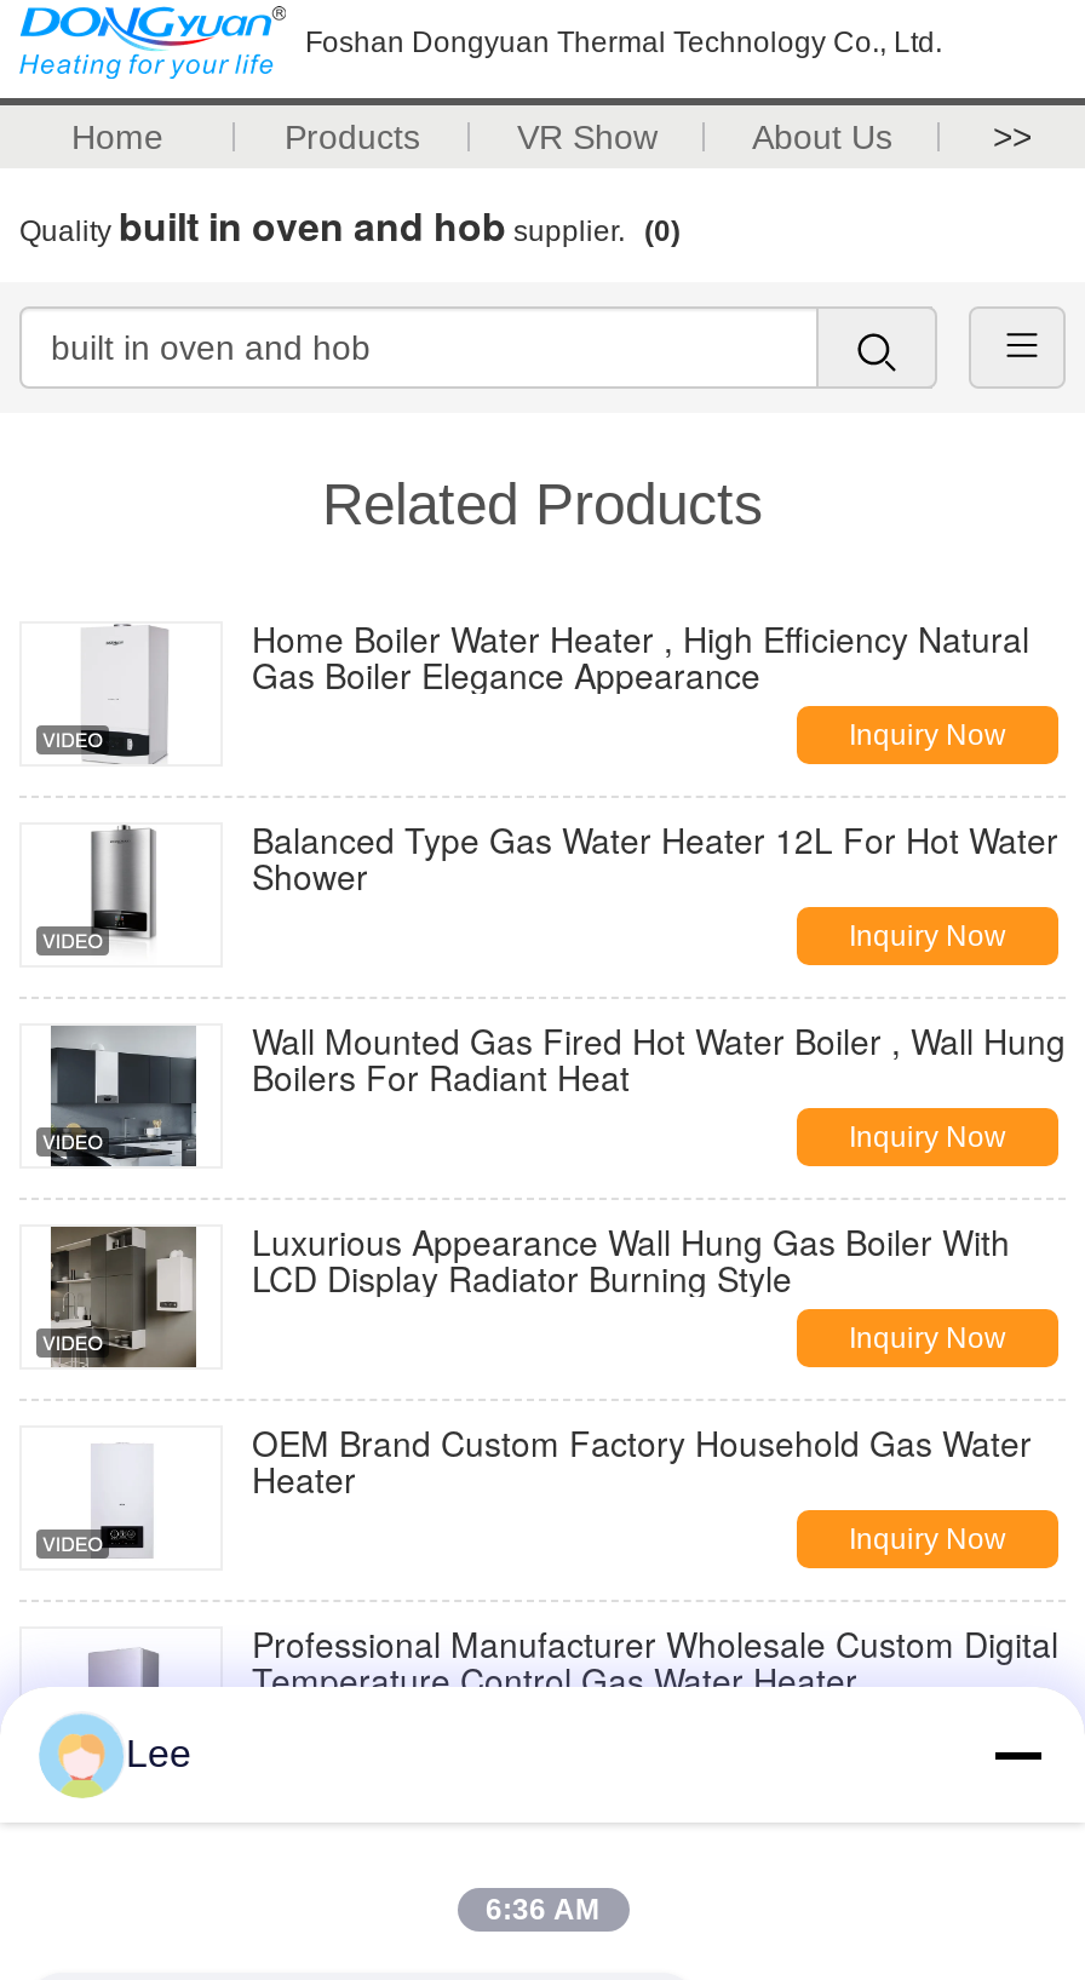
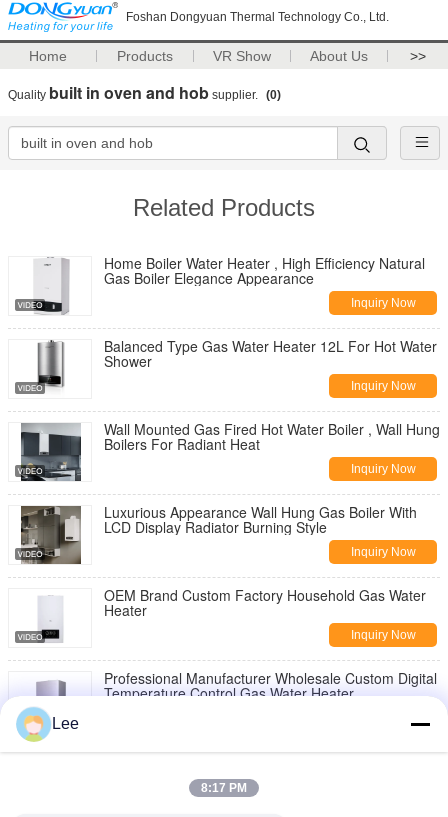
- 6:36 AM
+ 8:17 PM
